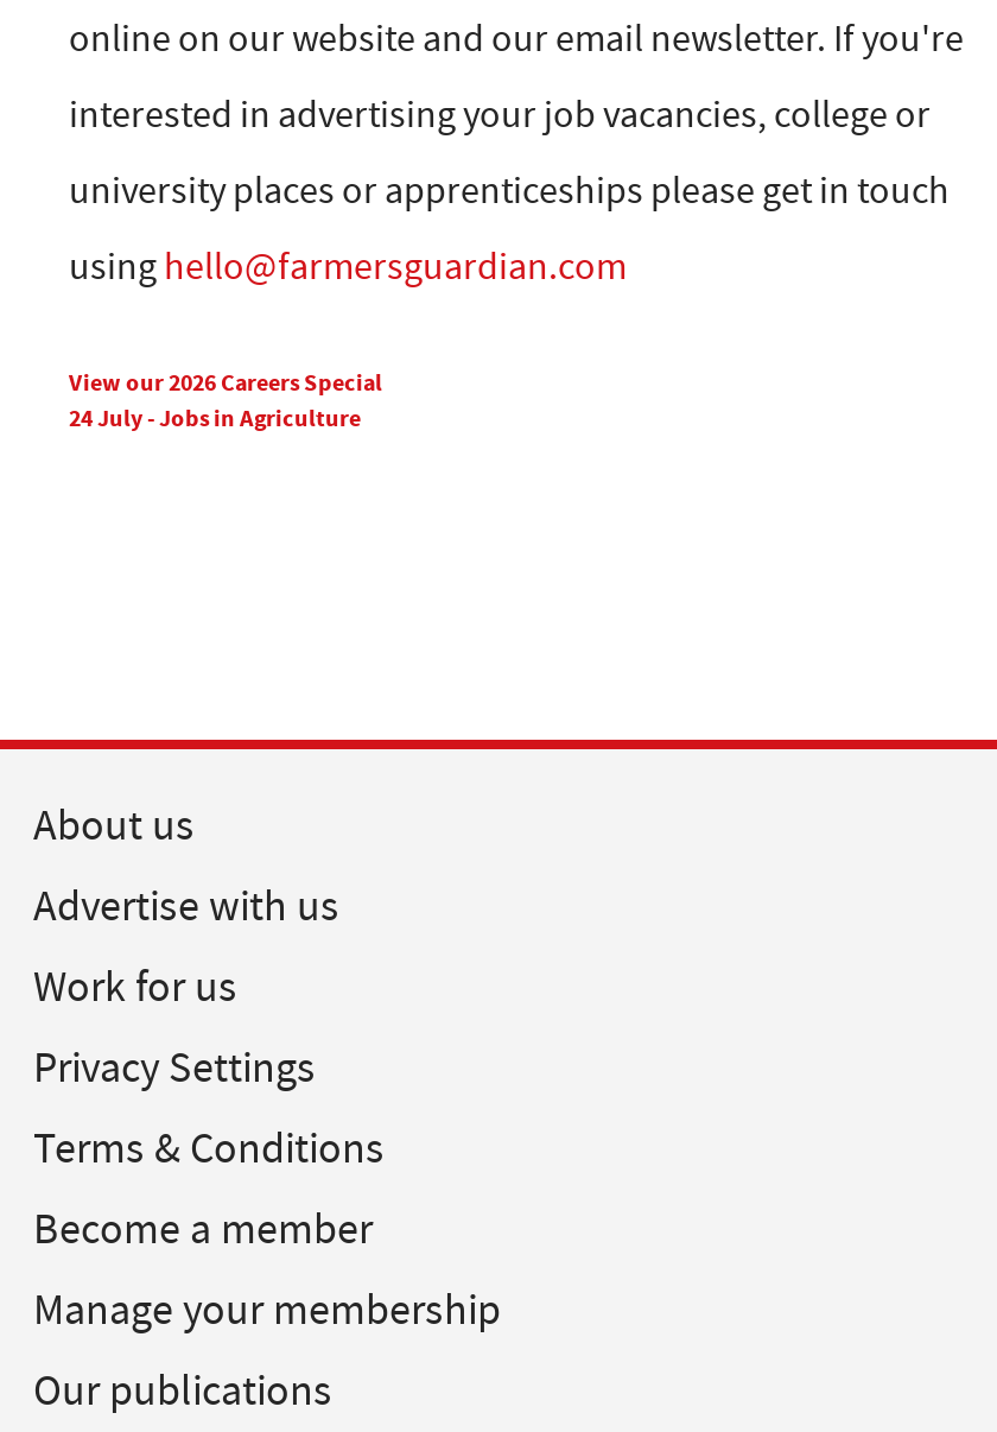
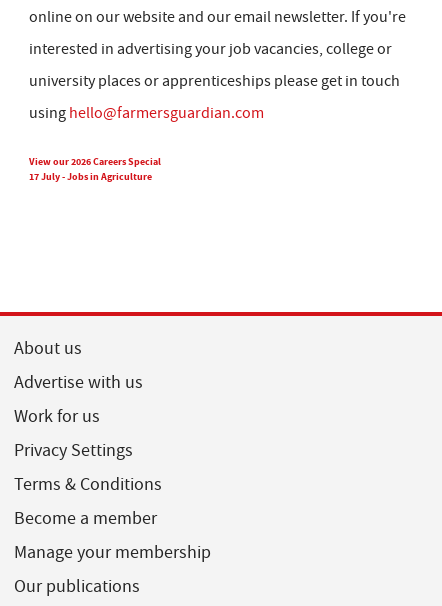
- 24 July - Jobs in Agriculture
+ 17 July - Jobs in Agriculture
